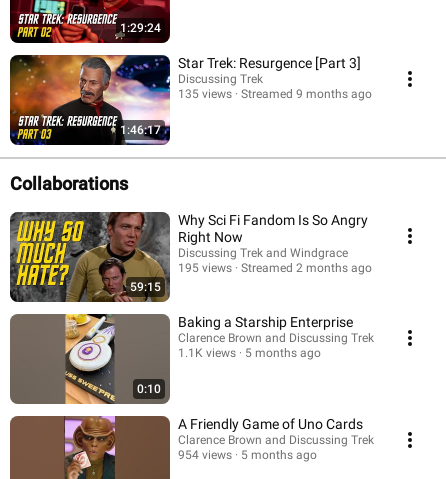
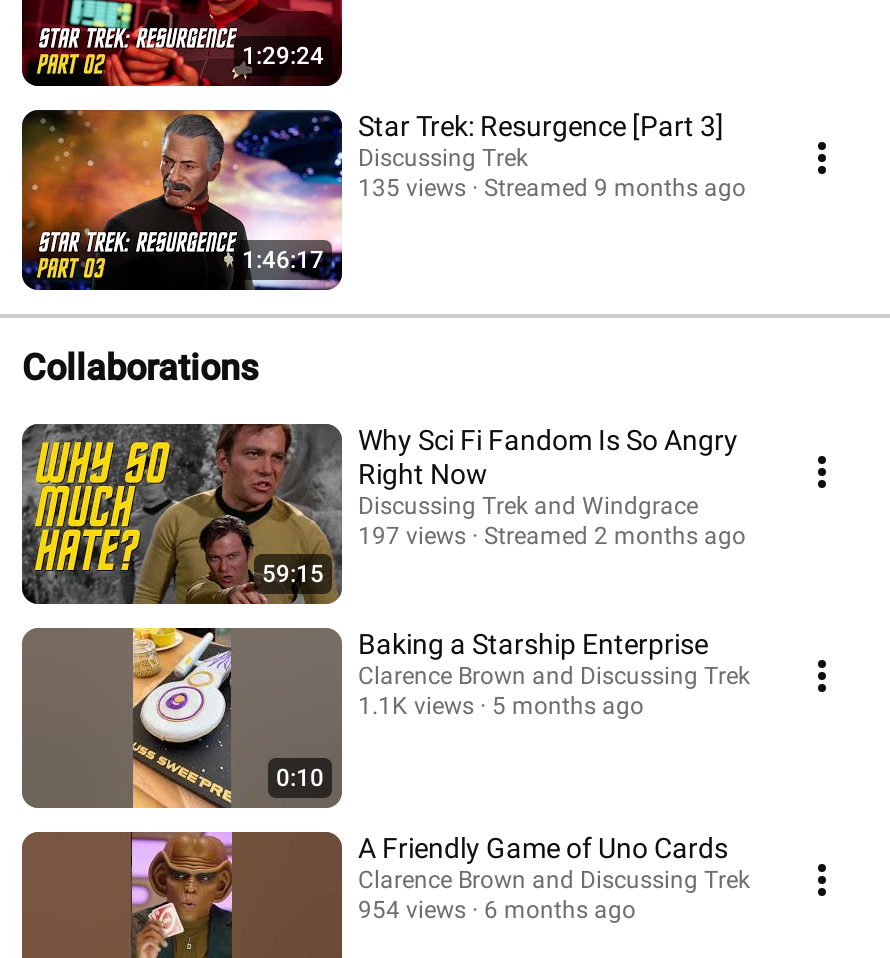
- 195 views Streamed 2 months ago
+ 197 views Streamed 2 months ago

- 954 views 5 months ago
+ 954 views 6 months ago
